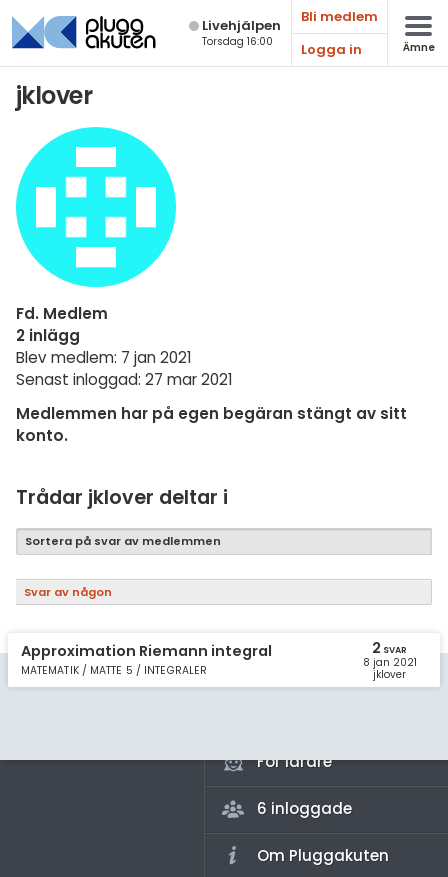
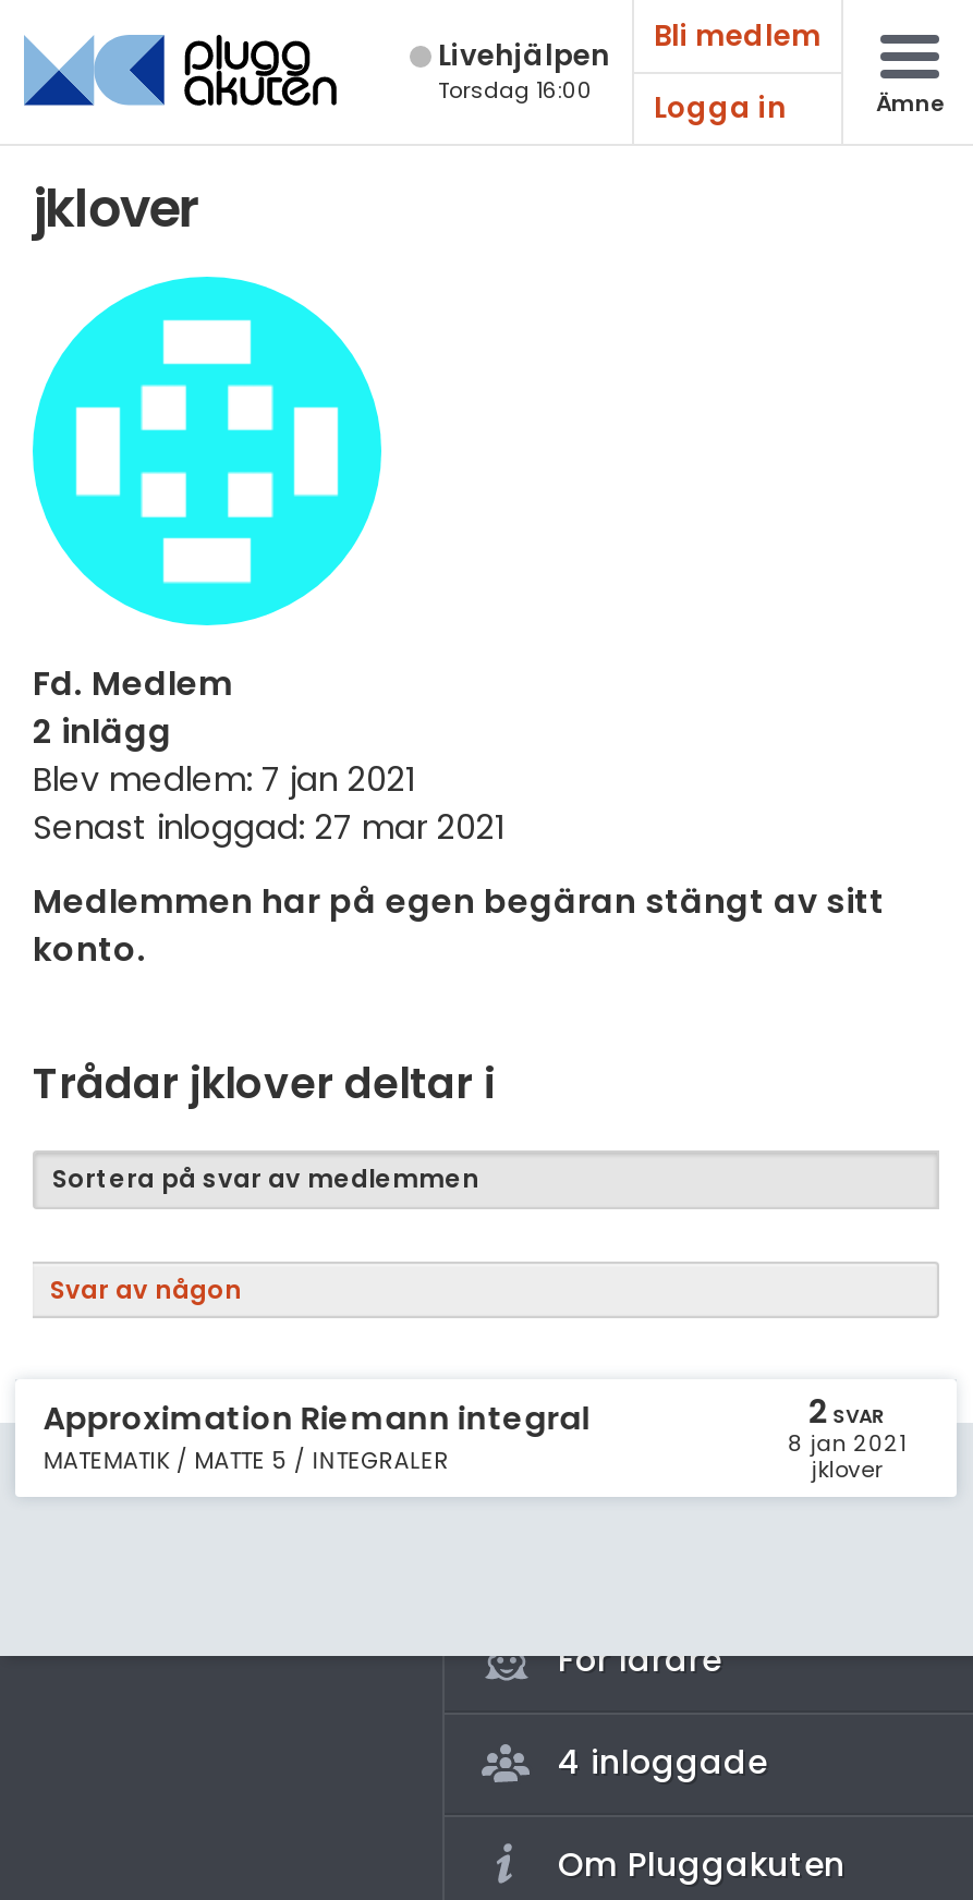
- 6 inloggade
+ 4 inloggade
